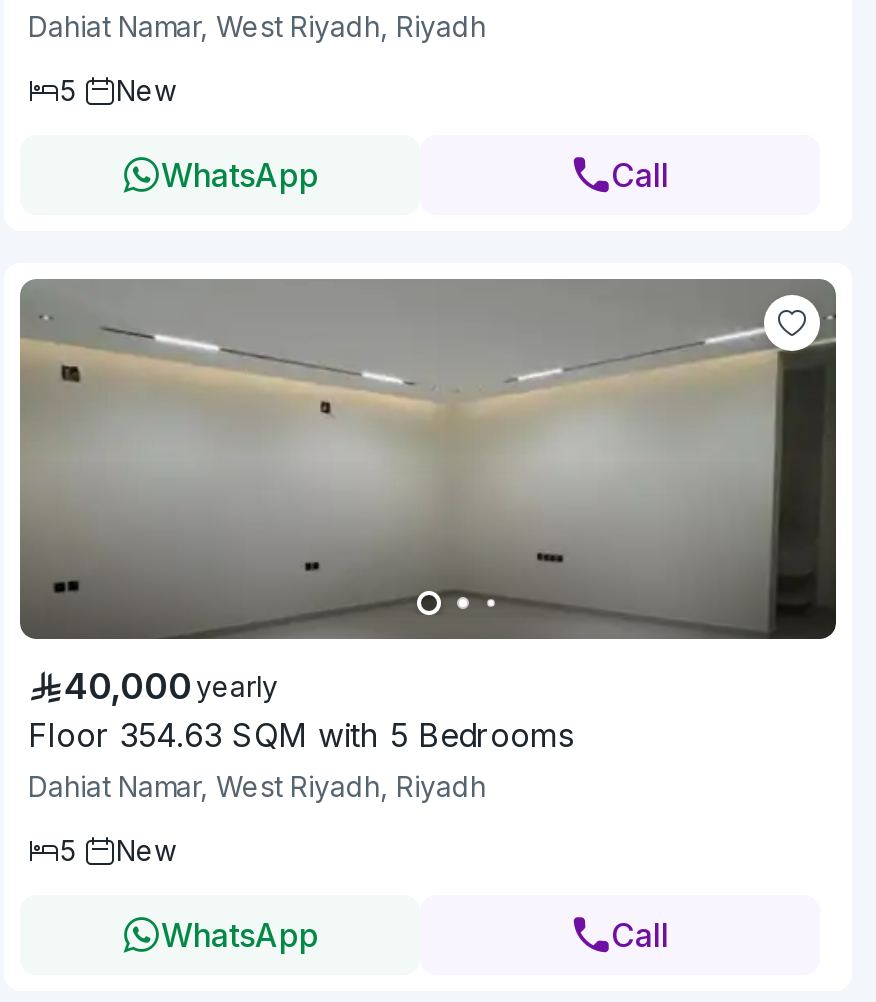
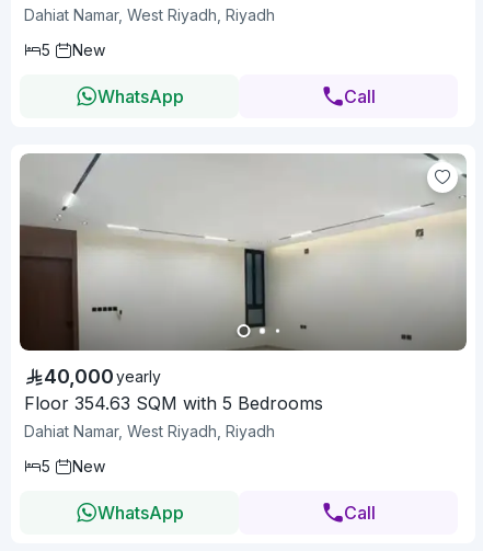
- [image]
+ [image]
